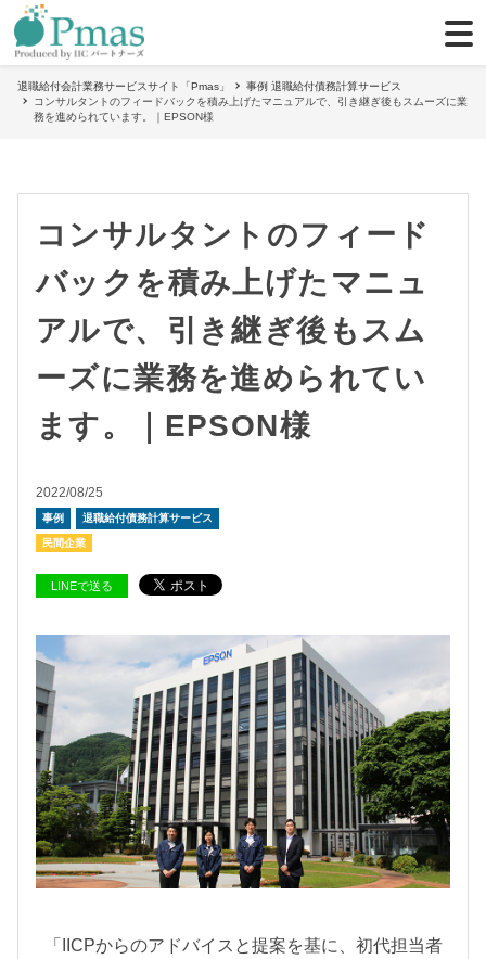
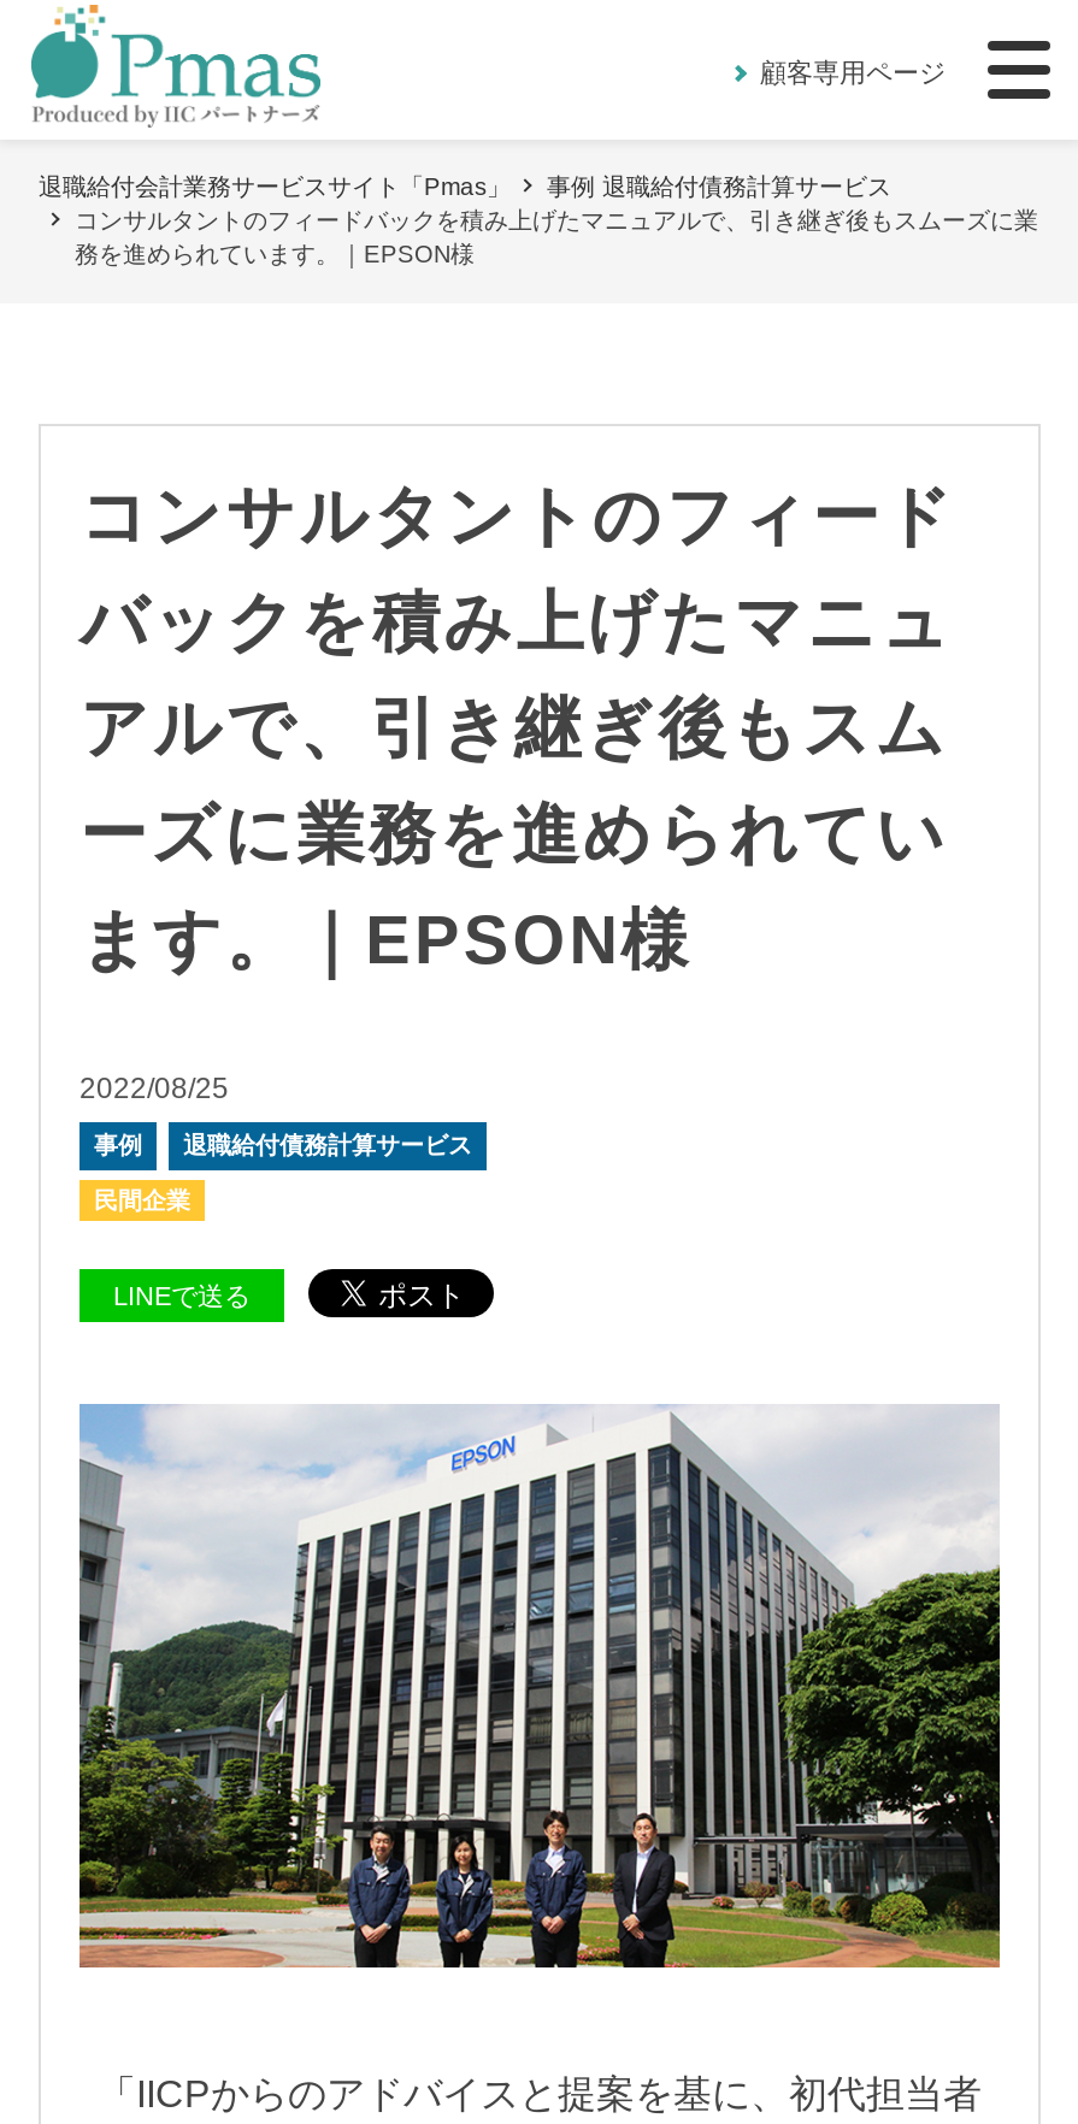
+ 顧客専用ページ
